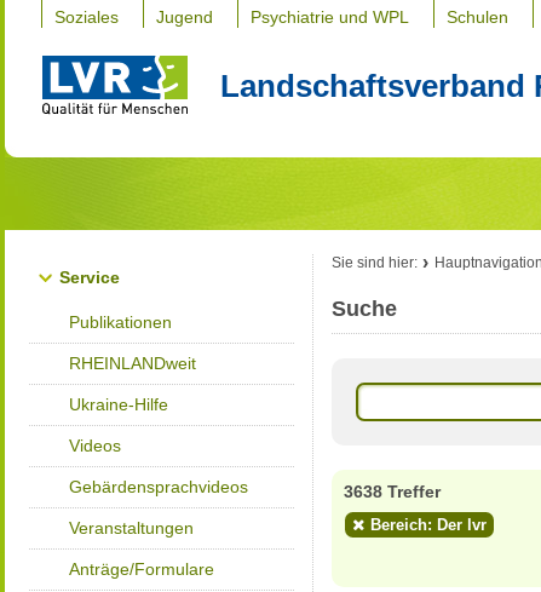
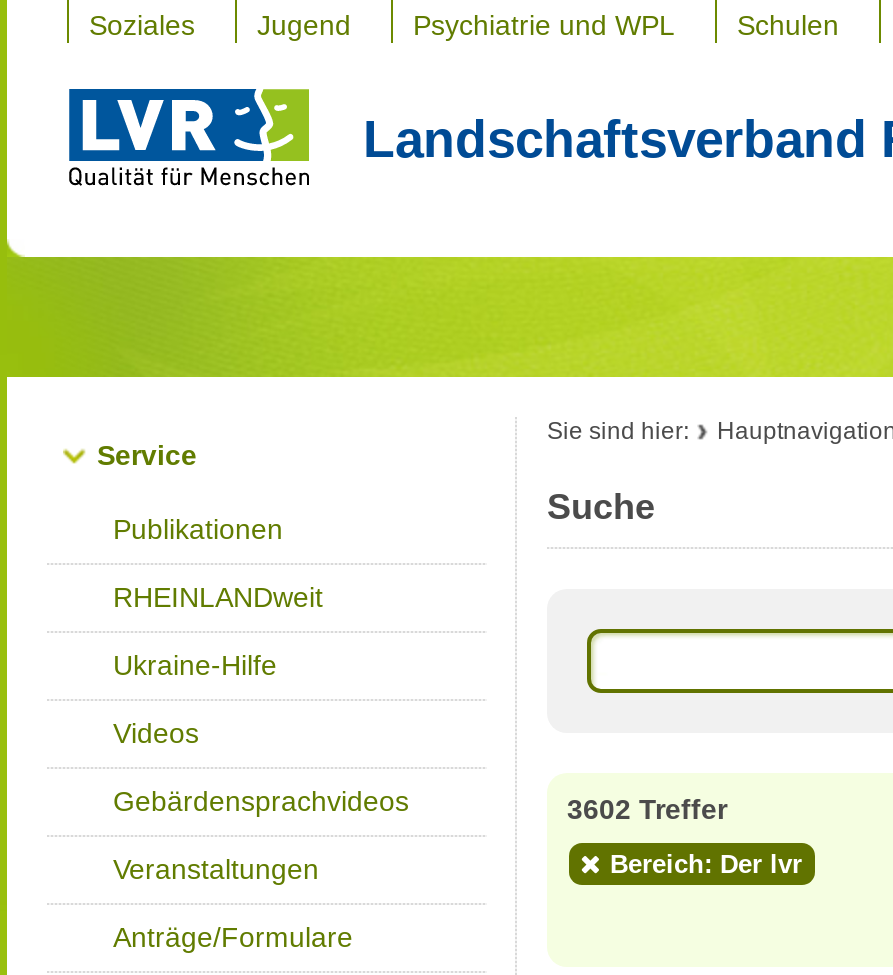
- 3638 Treffer
+ 3602 Treffer
